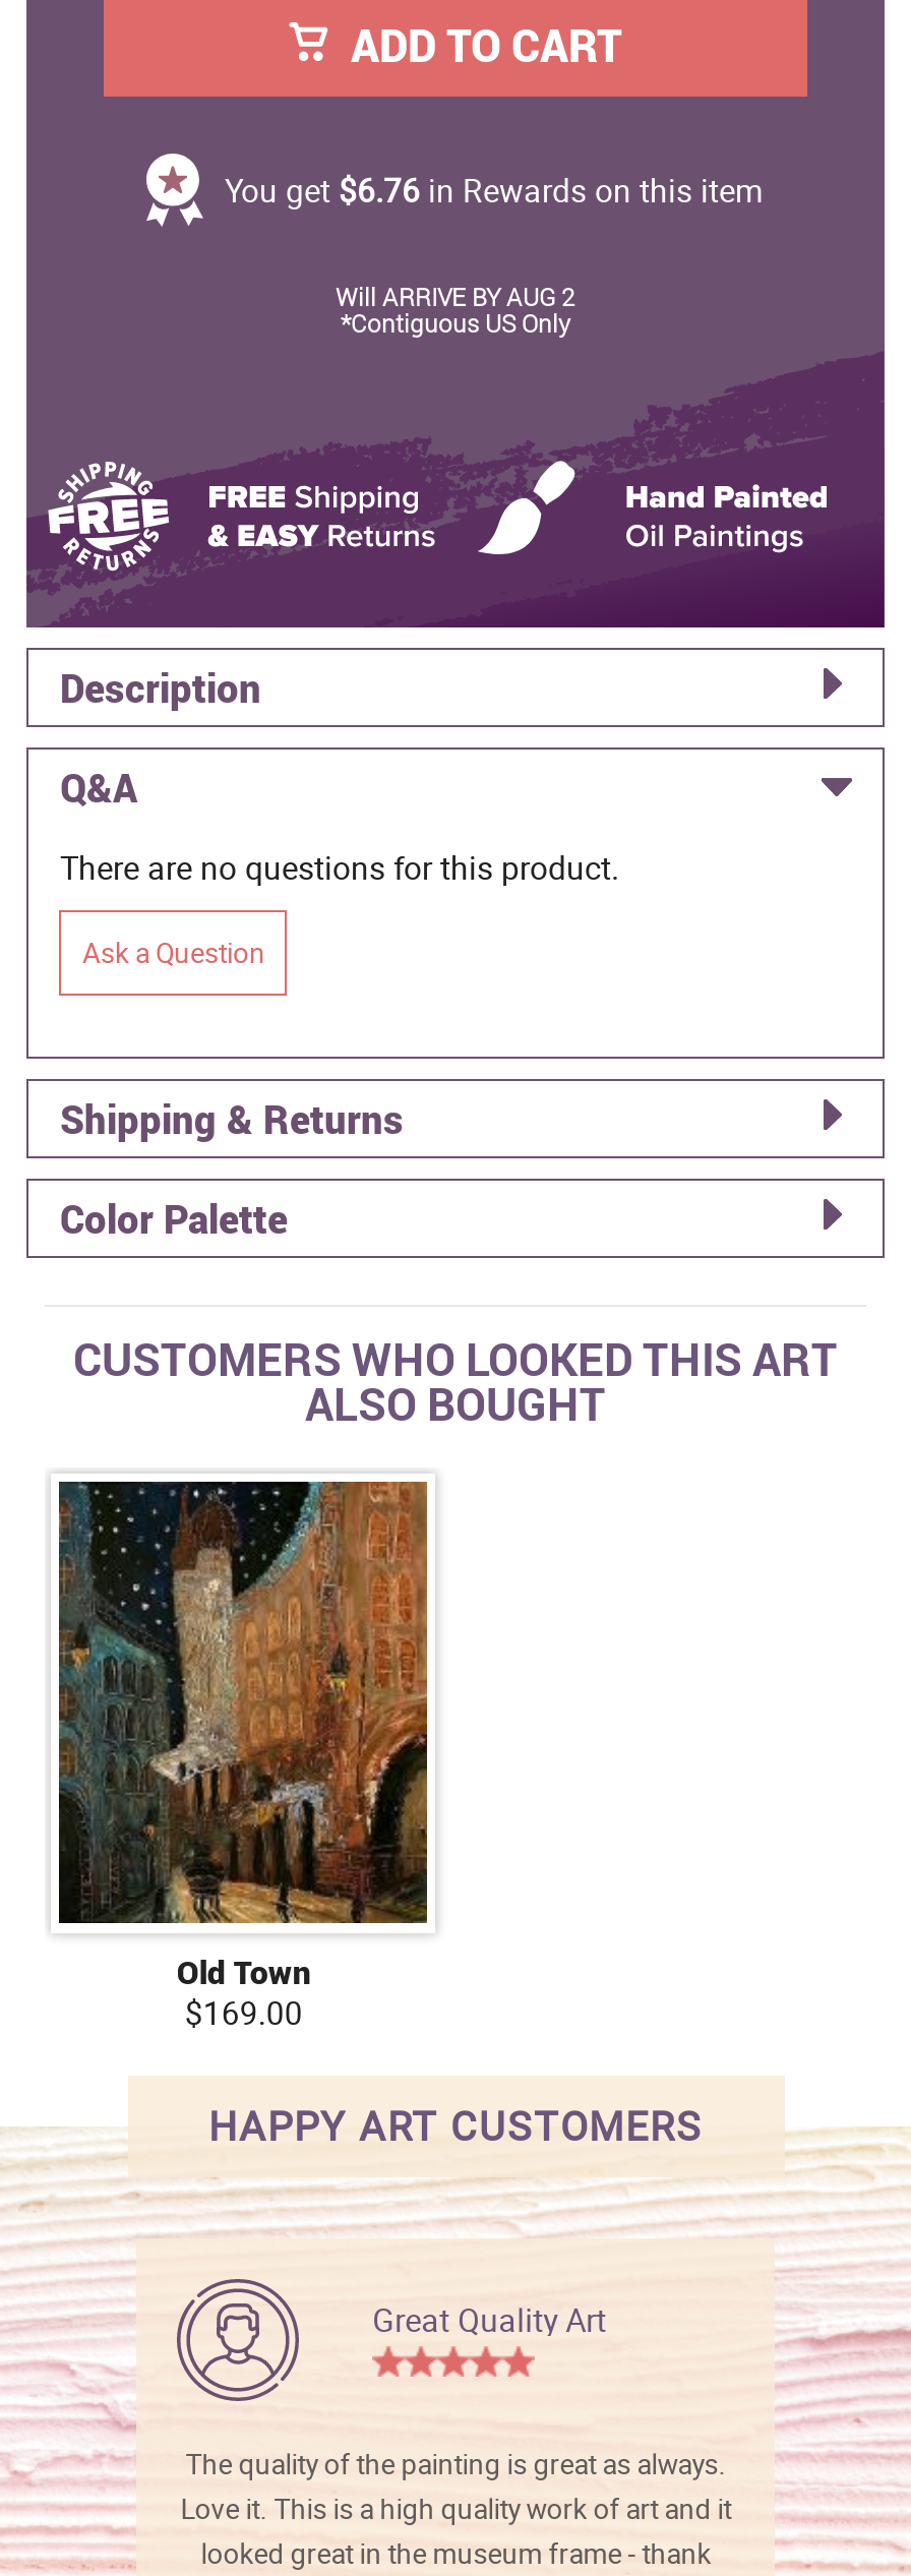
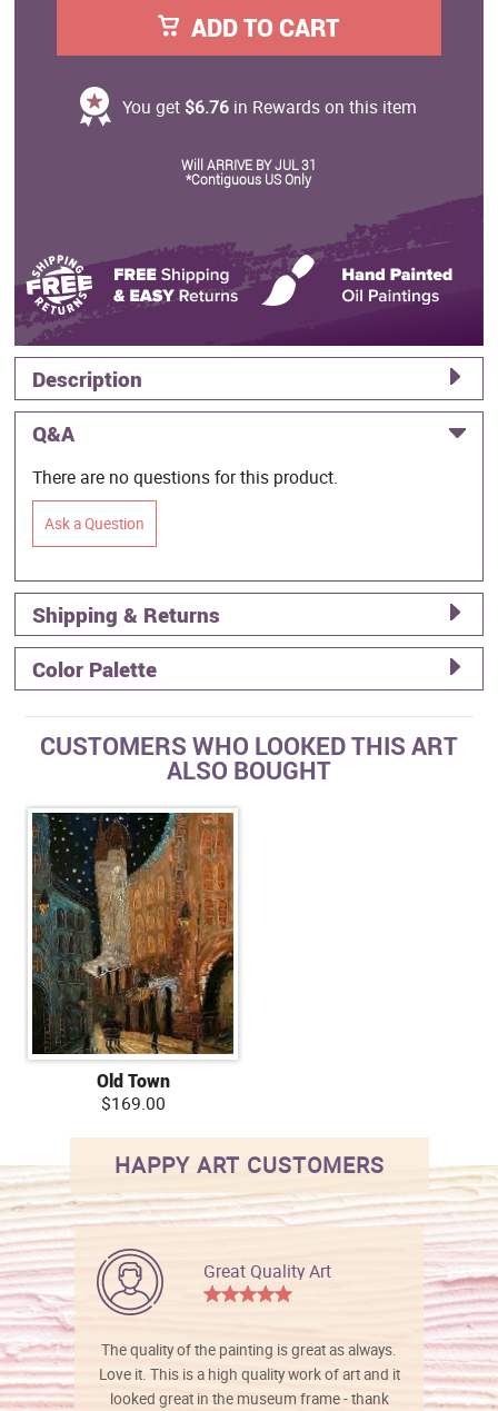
- Will ARRIVE BY AUG 2
+ Will ARRIVE BY JUL 31
